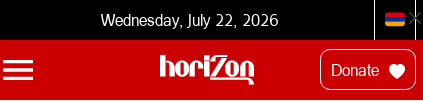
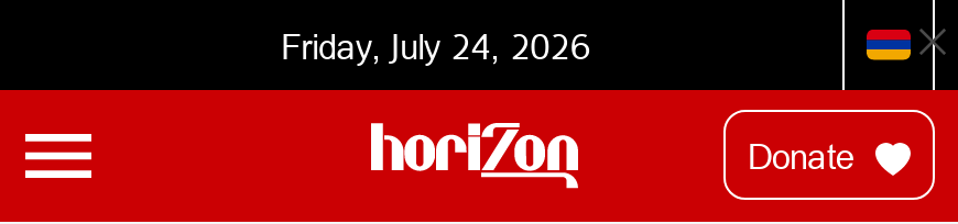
- Wednesday, July 22, 2026
+ Friday, July 24, 2026
